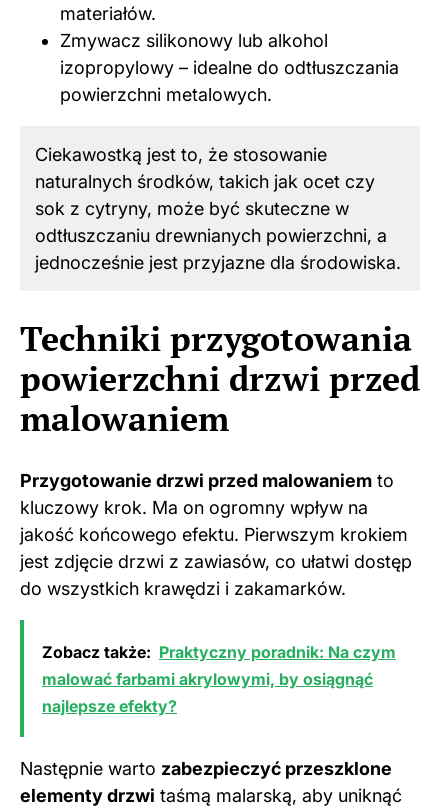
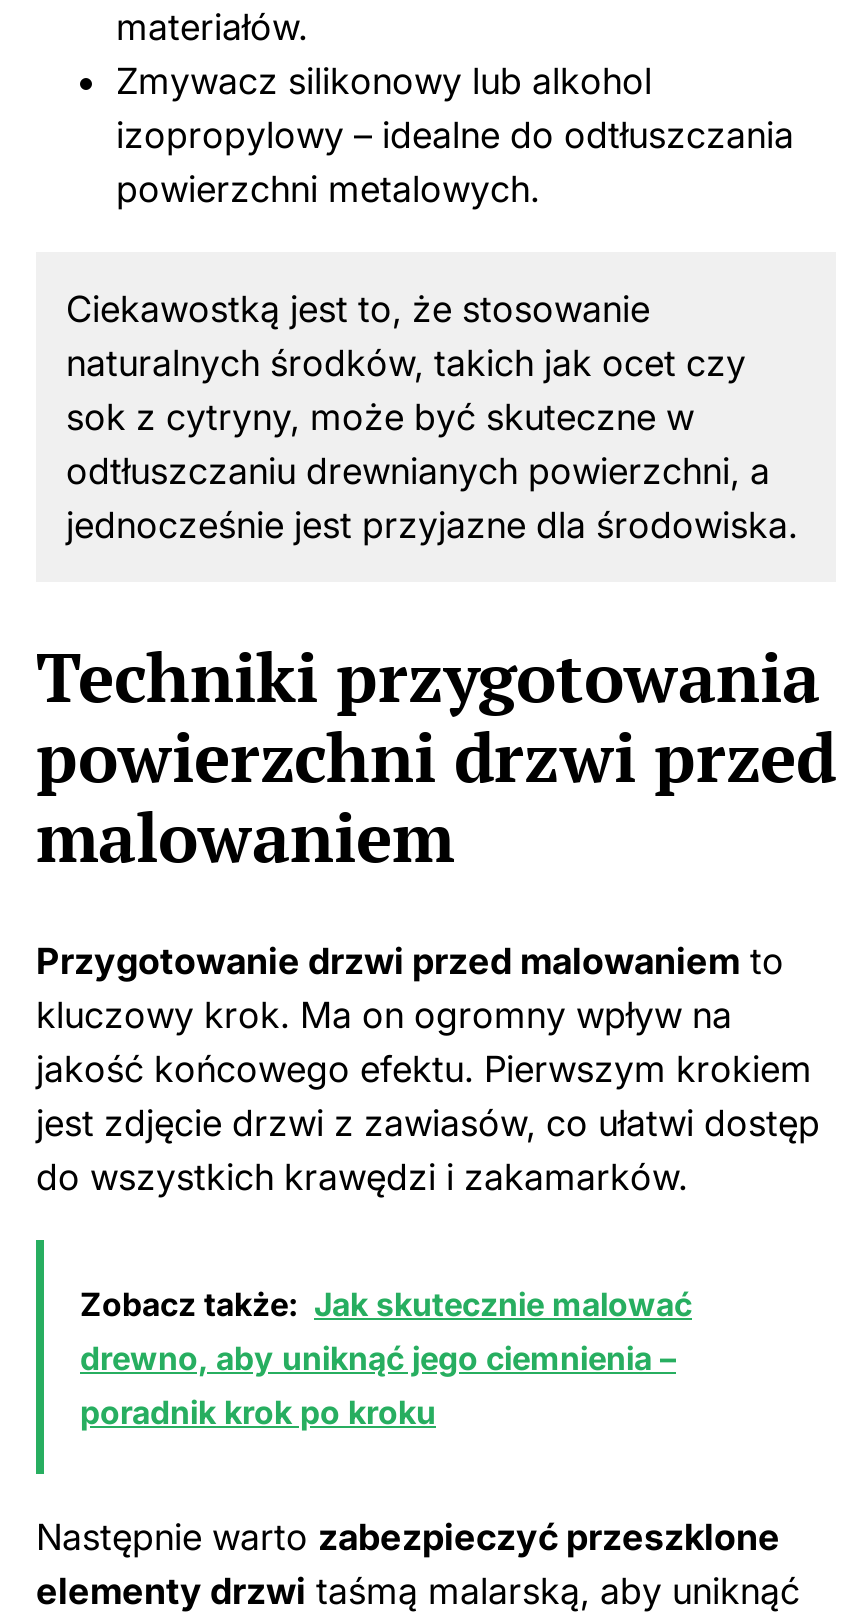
- Zobacz także: Praktyczny poradnik: Na czym
- malować farbami akrylowymi, by osiągnąć
- najlepsze efekty?
+ Zobacz także: Jak skutecznie malować
+ drewno, aby uniknąć jego ciemnienia –
+ poradnik krok po kroku
